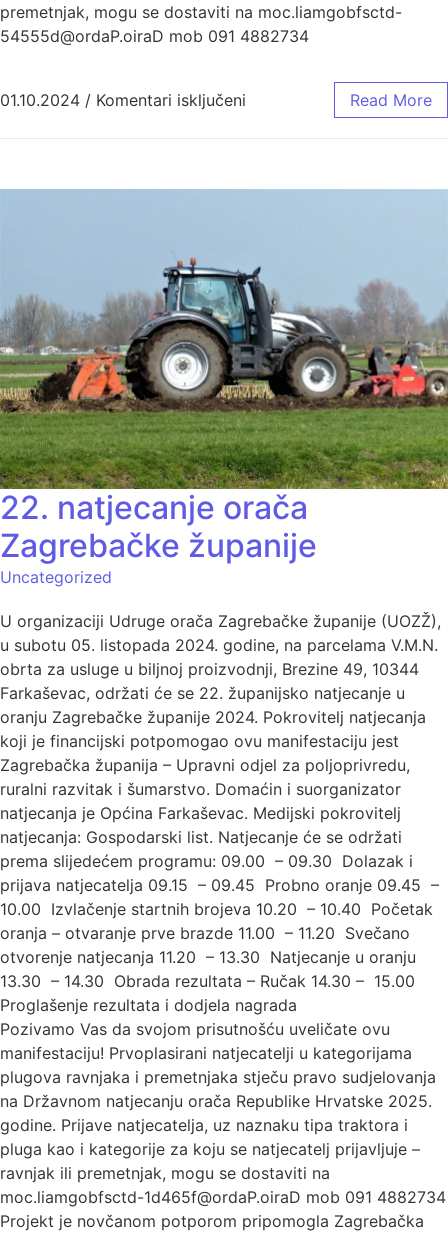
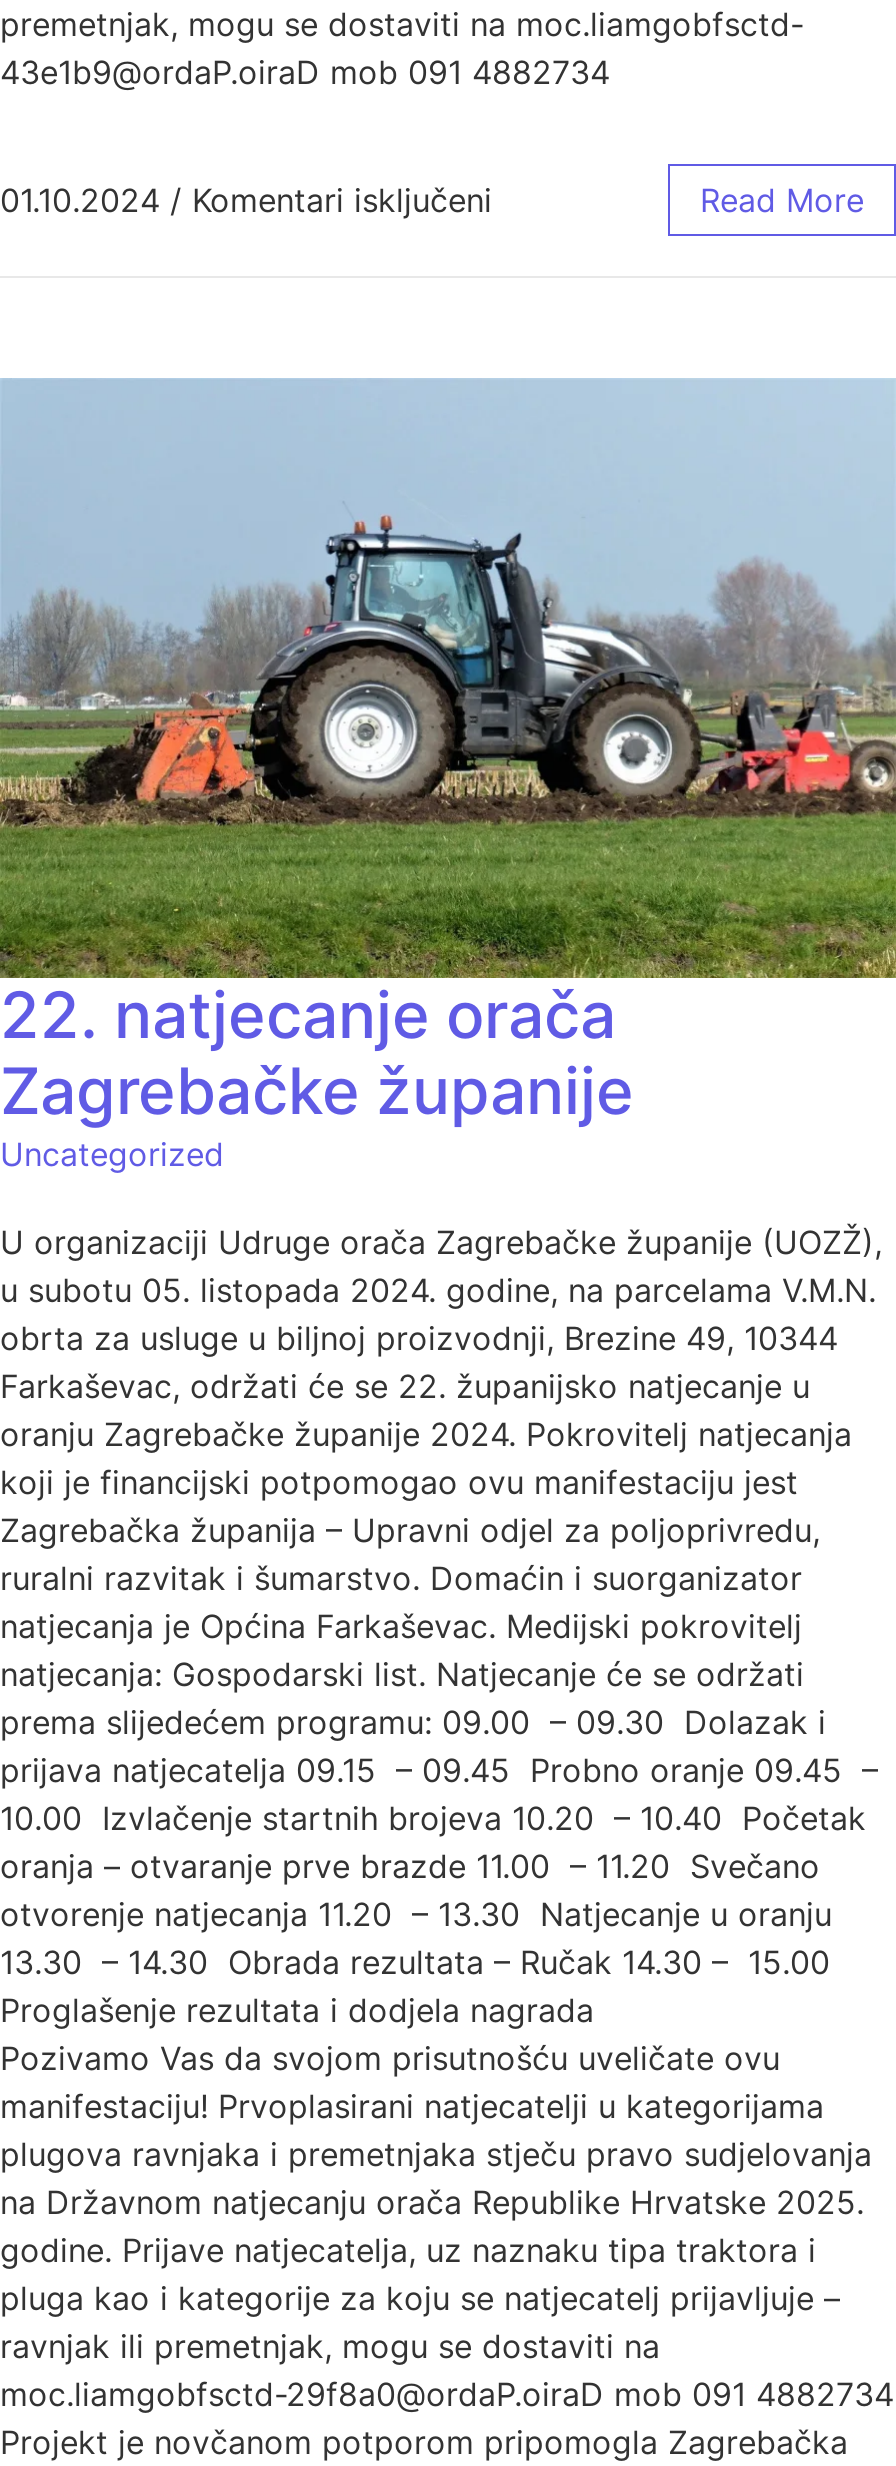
- 54555d@ordaP.oiraD mob 091 4882734
+ 43e1b9@ordaP.oiraD mob 091 4882734

- moc.liamgobfsctd-1d465f@ordaP.oiraD mob 091 4882734
+ moc.liamgobfsctd-29f8a0@ordaP.oiraD mob 091 4882734
